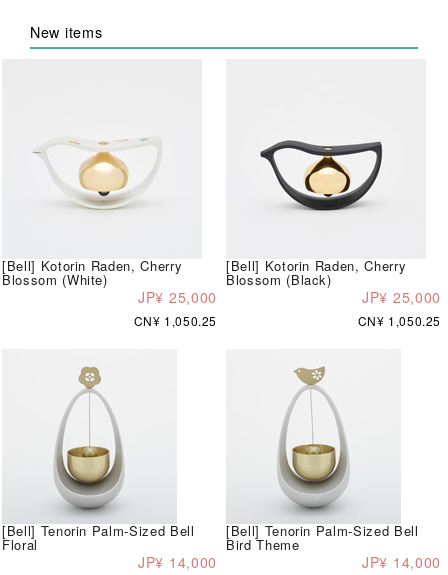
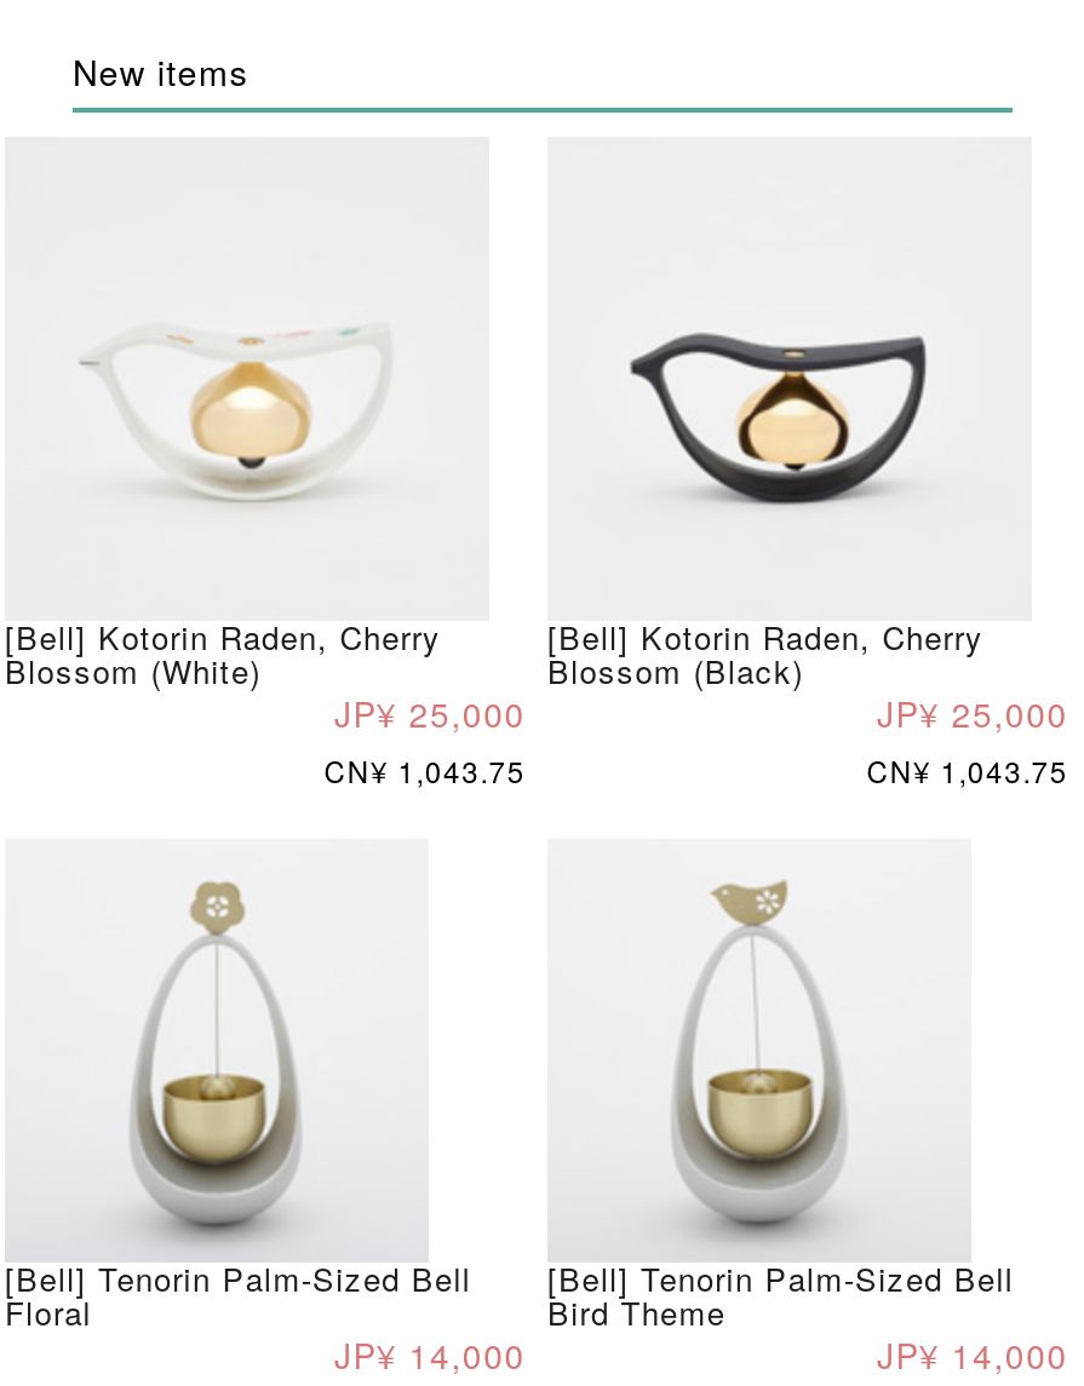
- CN¥ 1,050.25
+ CN¥ 1,043.75

- CN¥ 1,050.25
+ CN¥ 1,043.75
